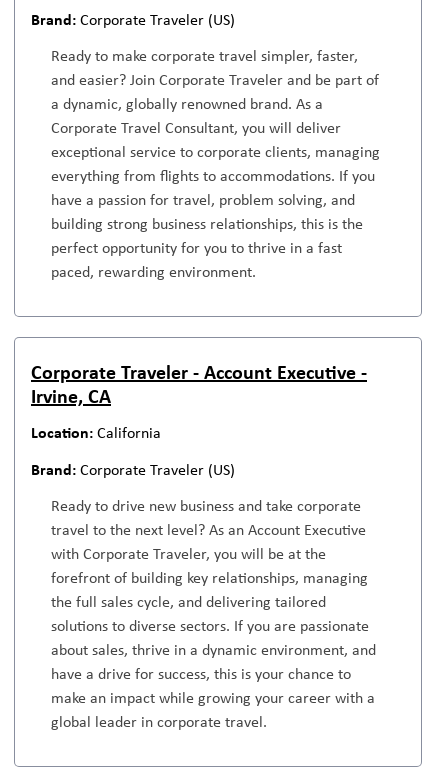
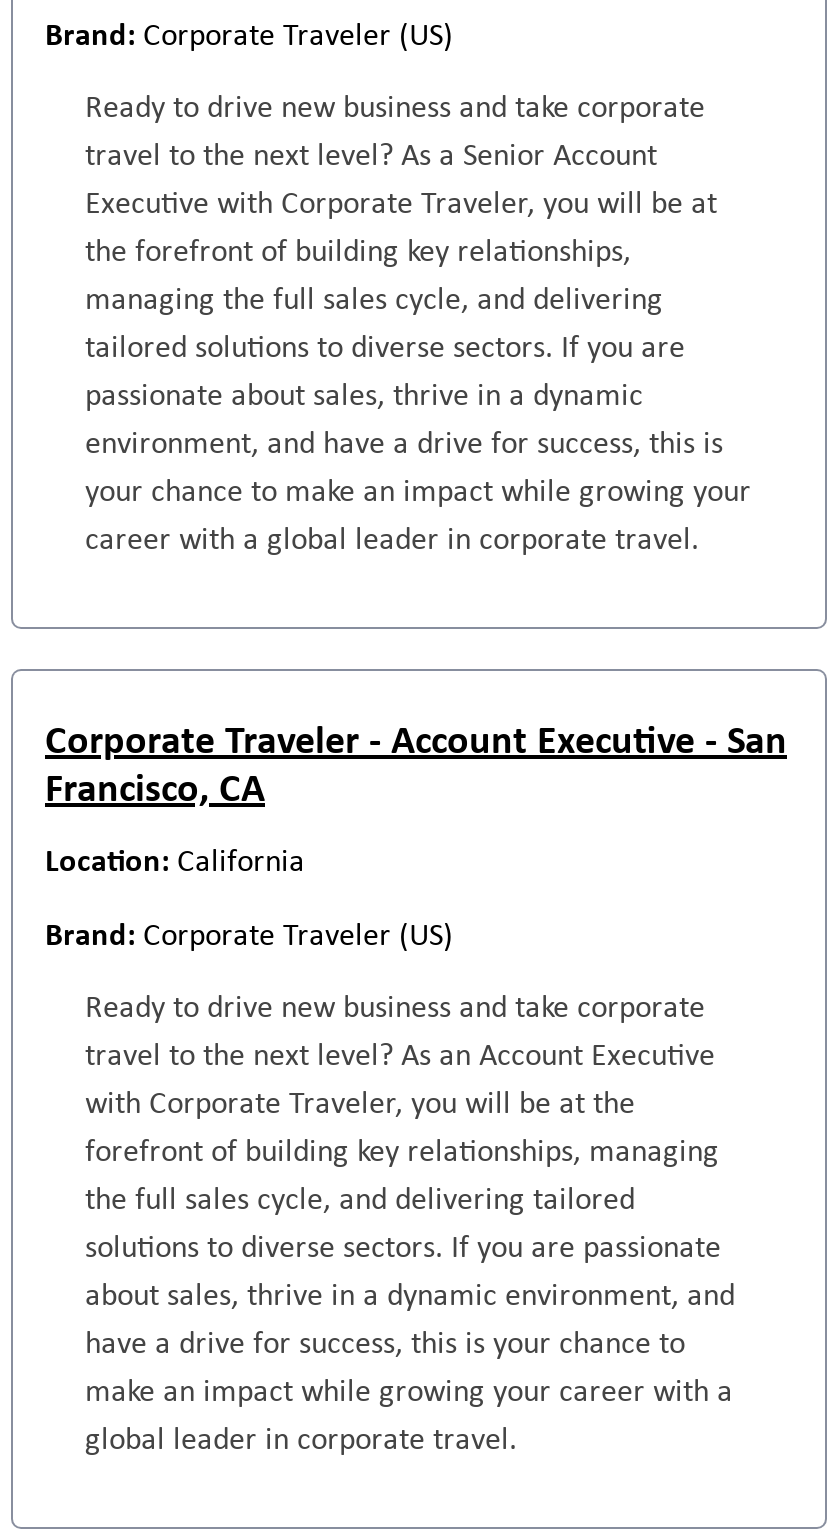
- Ready to make corporate travel simpler, faster,
- and easier? Join Corporate Traveler and be part of
- a dynamic, globally renowned brand. As a
- Corporate Travel Consultant, you will deliver
- exceptional service to corporate clients, managing
- everything from flights to accommodations. If you
- have a passion for travel, problem solving, and
- building strong business relationships, this is the
- perfect opportunity for you to thrive in a fast
- paced, rewarding environment.
+ Ready to drive new business and take corporate
+ travel to the next level? As a Senior Account
+ Executive with Corporate Traveler, you will be at
+ the forefront of building key relationships,
+ managing the full sales cycle, and delivering
+ tailored solutions to diverse sectors. If you are
+ passionate about sales, thrive in a dynamic
+ environment, and have a drive for success, this is
+ your chance to make an impact while growing your
+ career with a global leader in corporate travel.

- Corporate Traveler - Account Executive -
- Irvine, CA
+ Corporate Traveler - Account Executive - San
+ Francisco, CA
